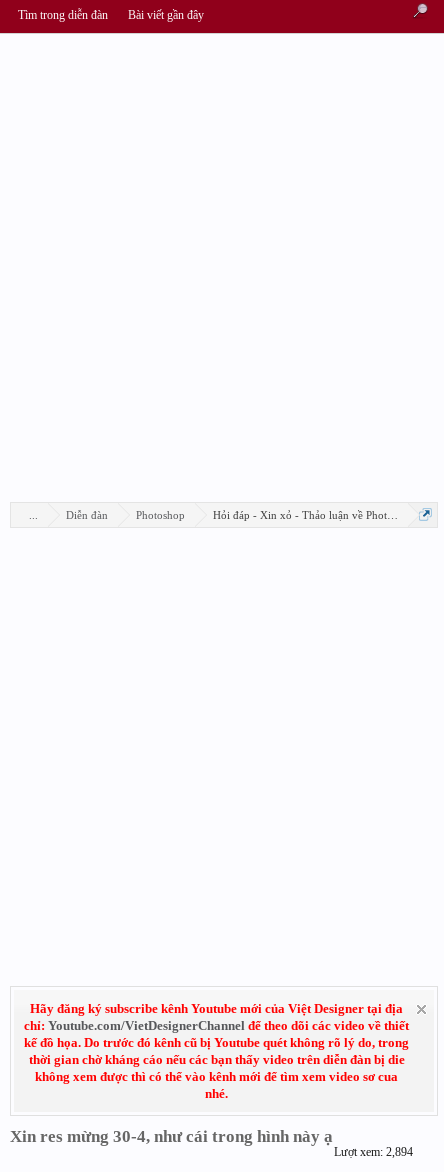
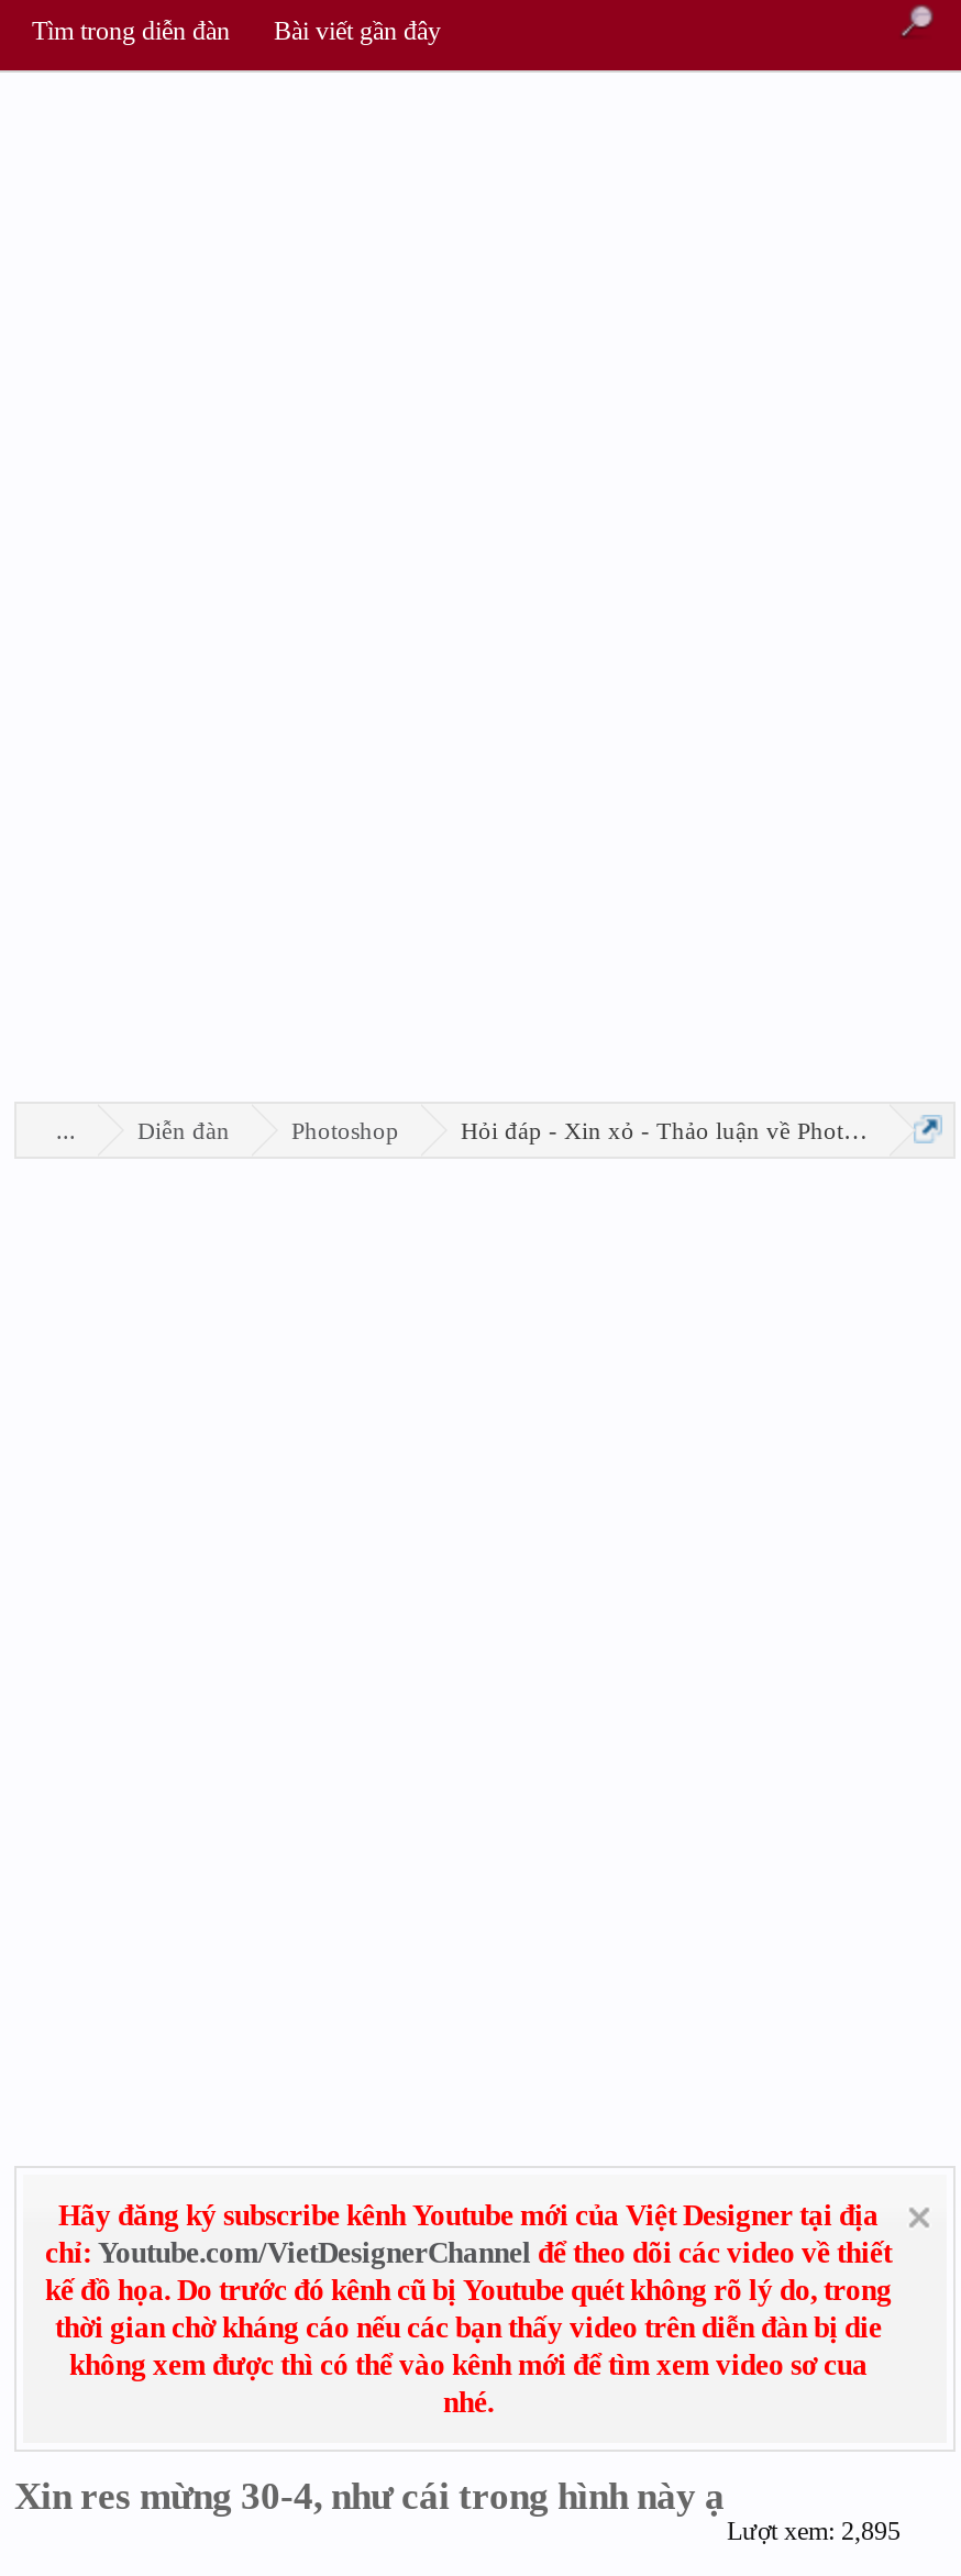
- Lượt xem: 2,894
+ Lượt xem: 2,895
